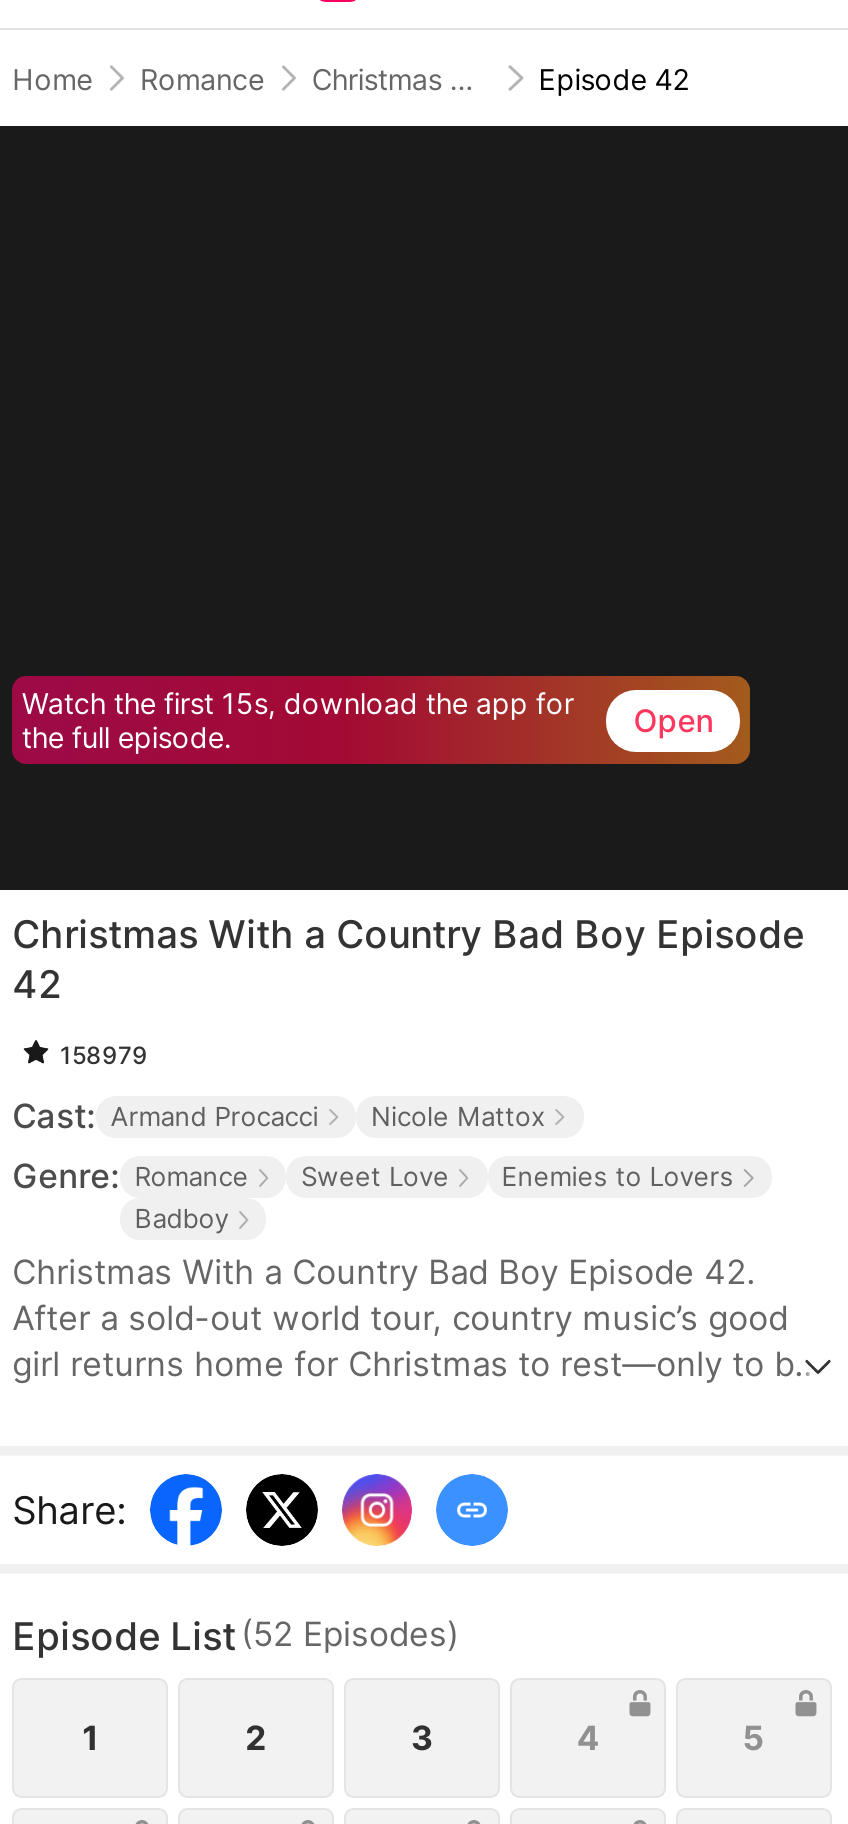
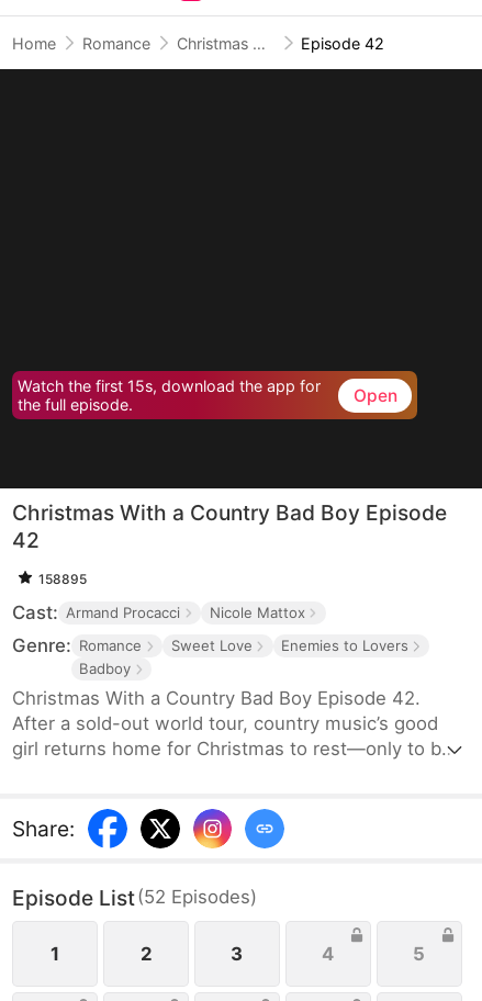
- 158979
+ 158895
